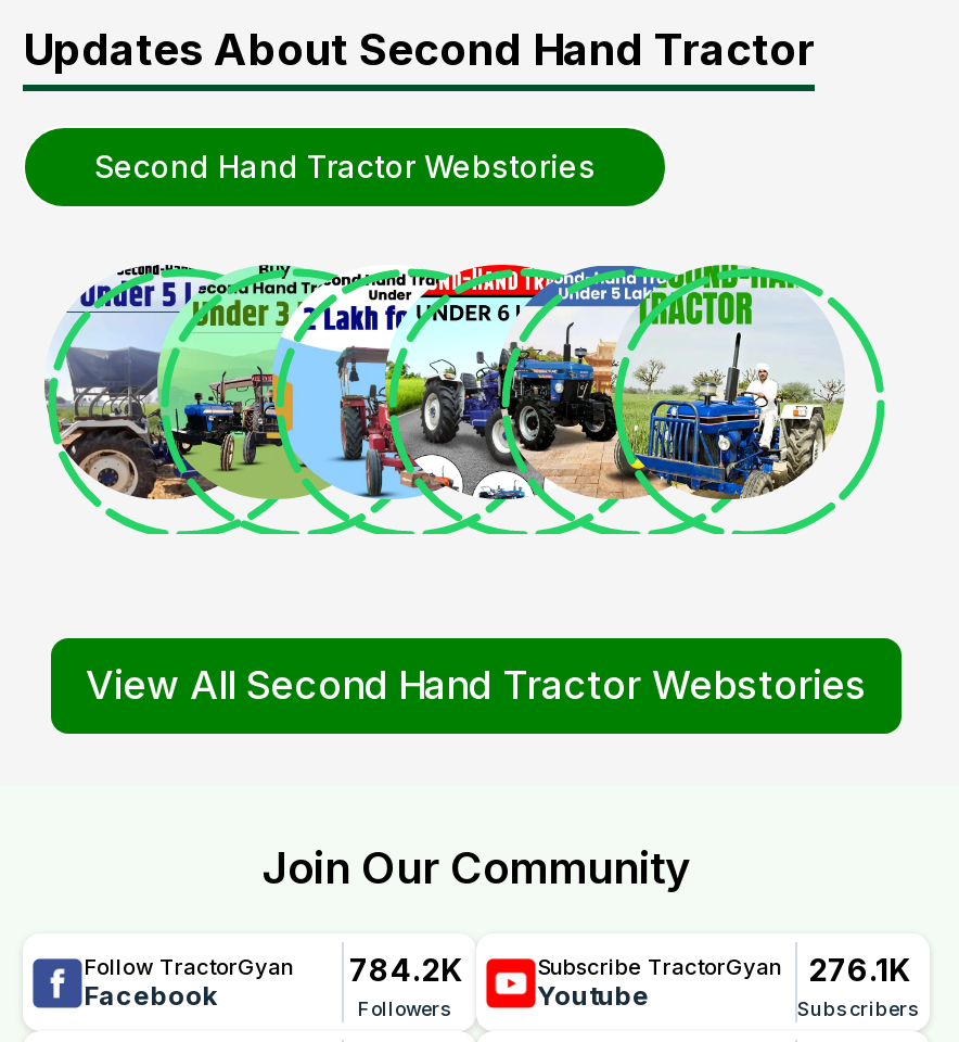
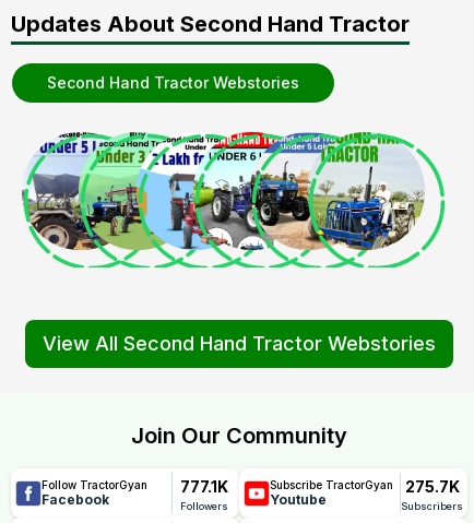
- 784.2K
+ 777.1K

- Subscribe TractorGyan 276.1K
+ Subscribe TractorGyan 275.7K
